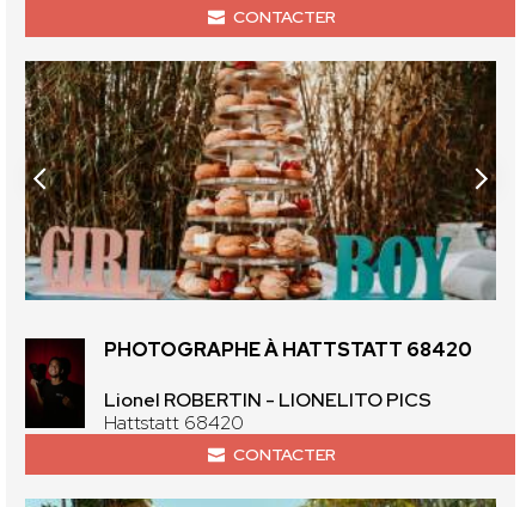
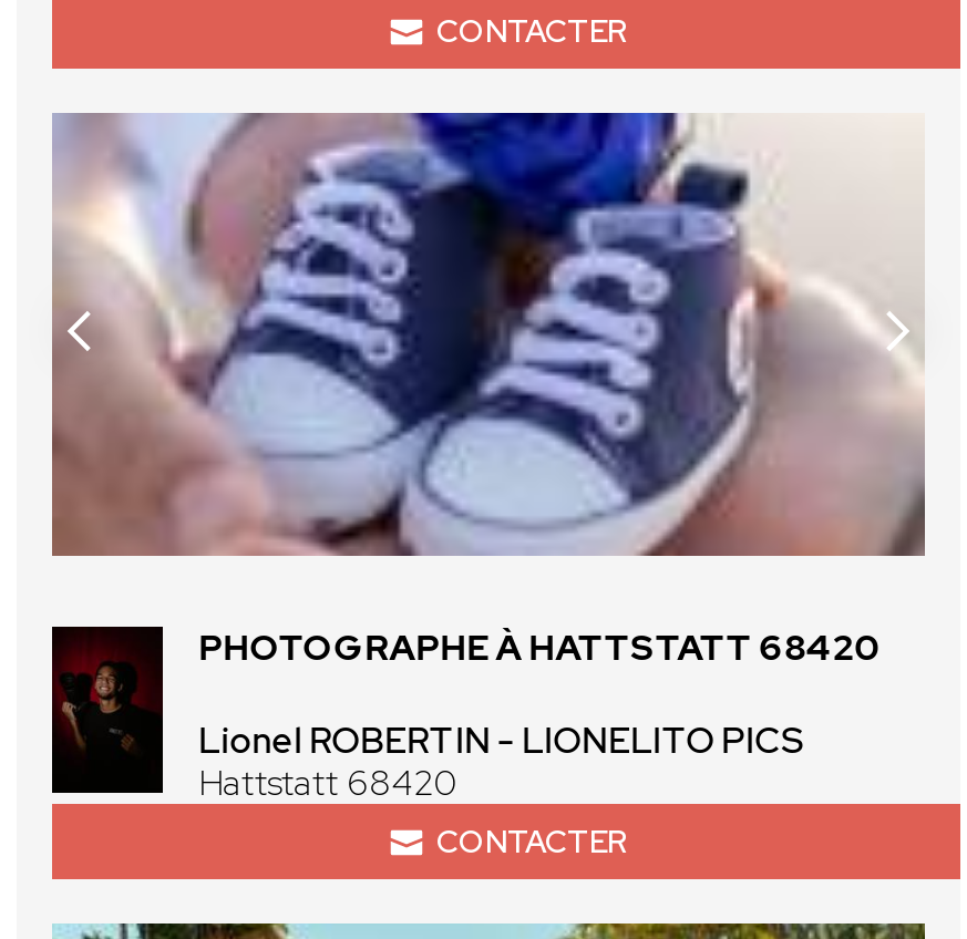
- [image]
+ [image]
